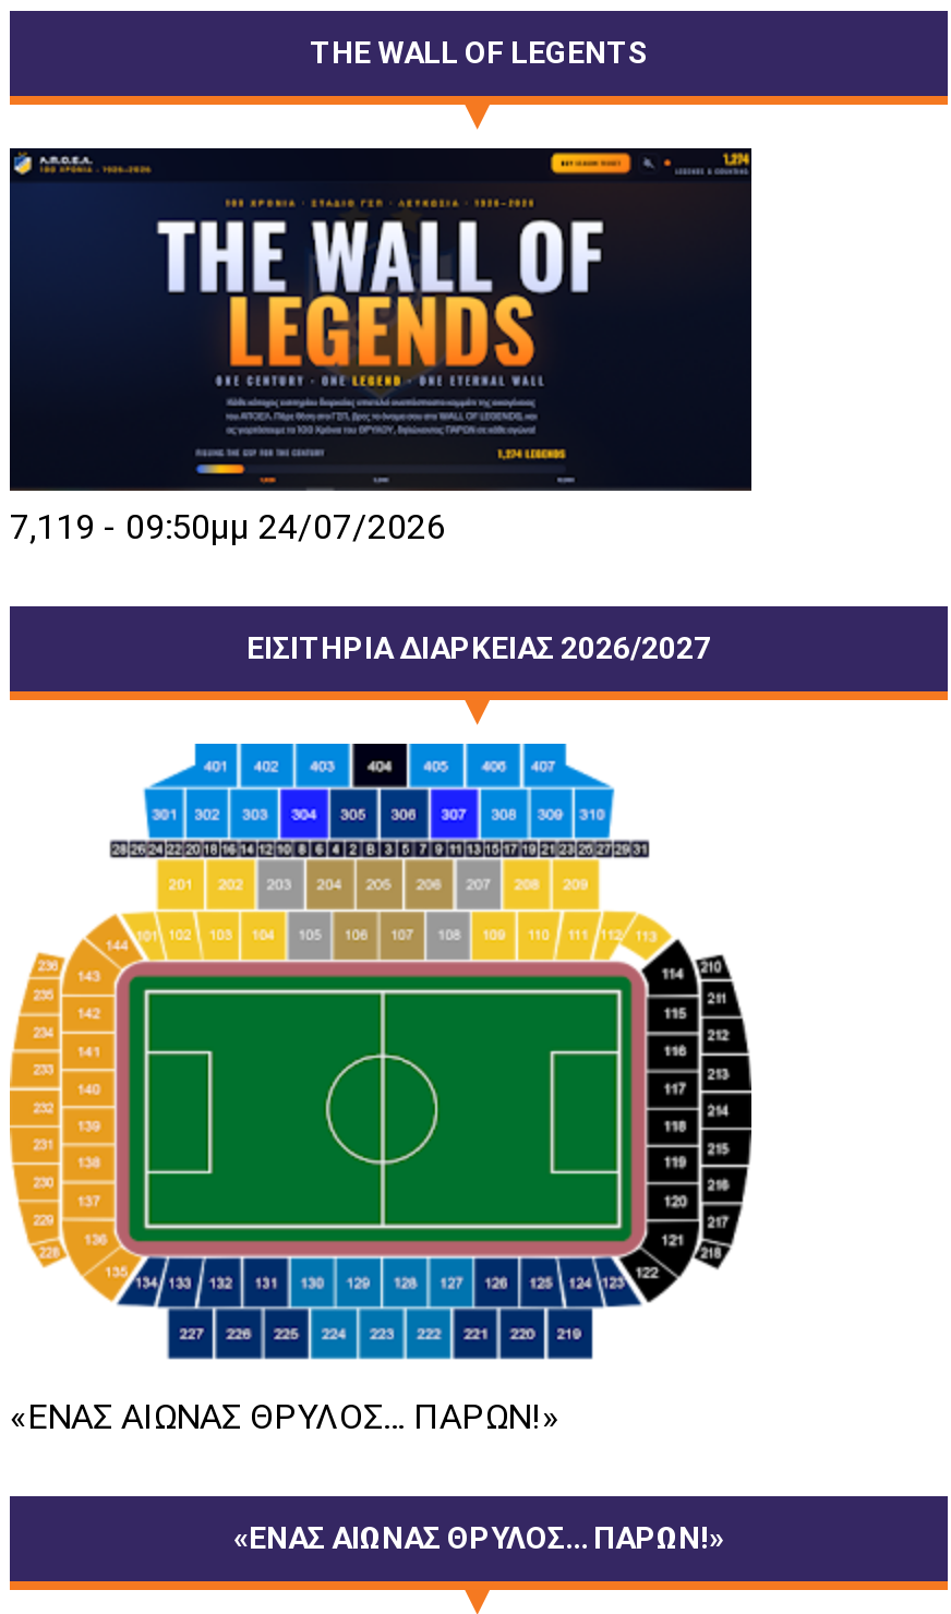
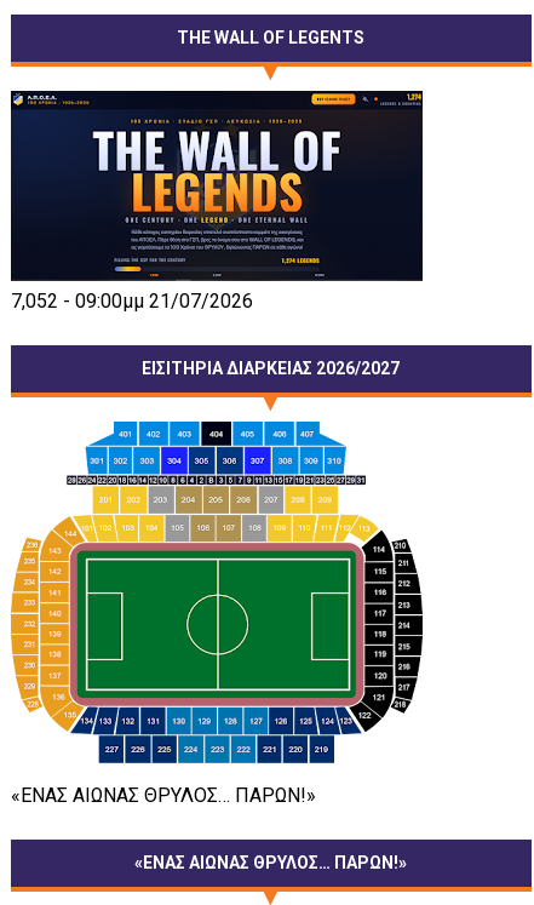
- 7,119 - 09:50μμ 24/07/2026
+ 7,052 - 09:00μμ 21/07/2026
